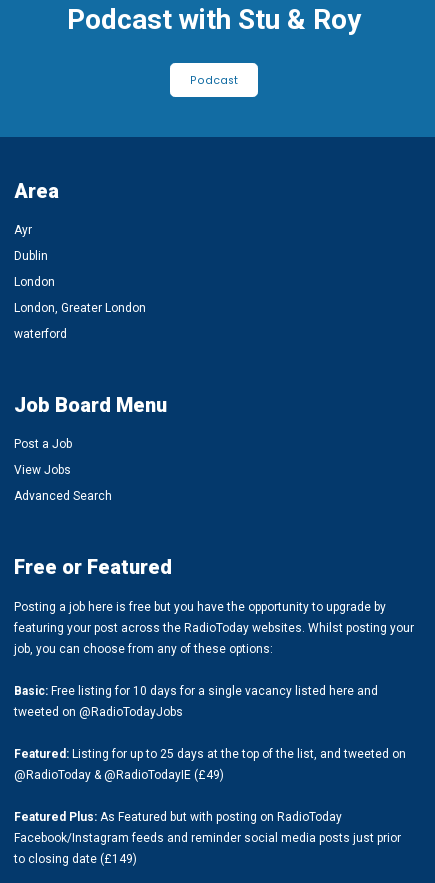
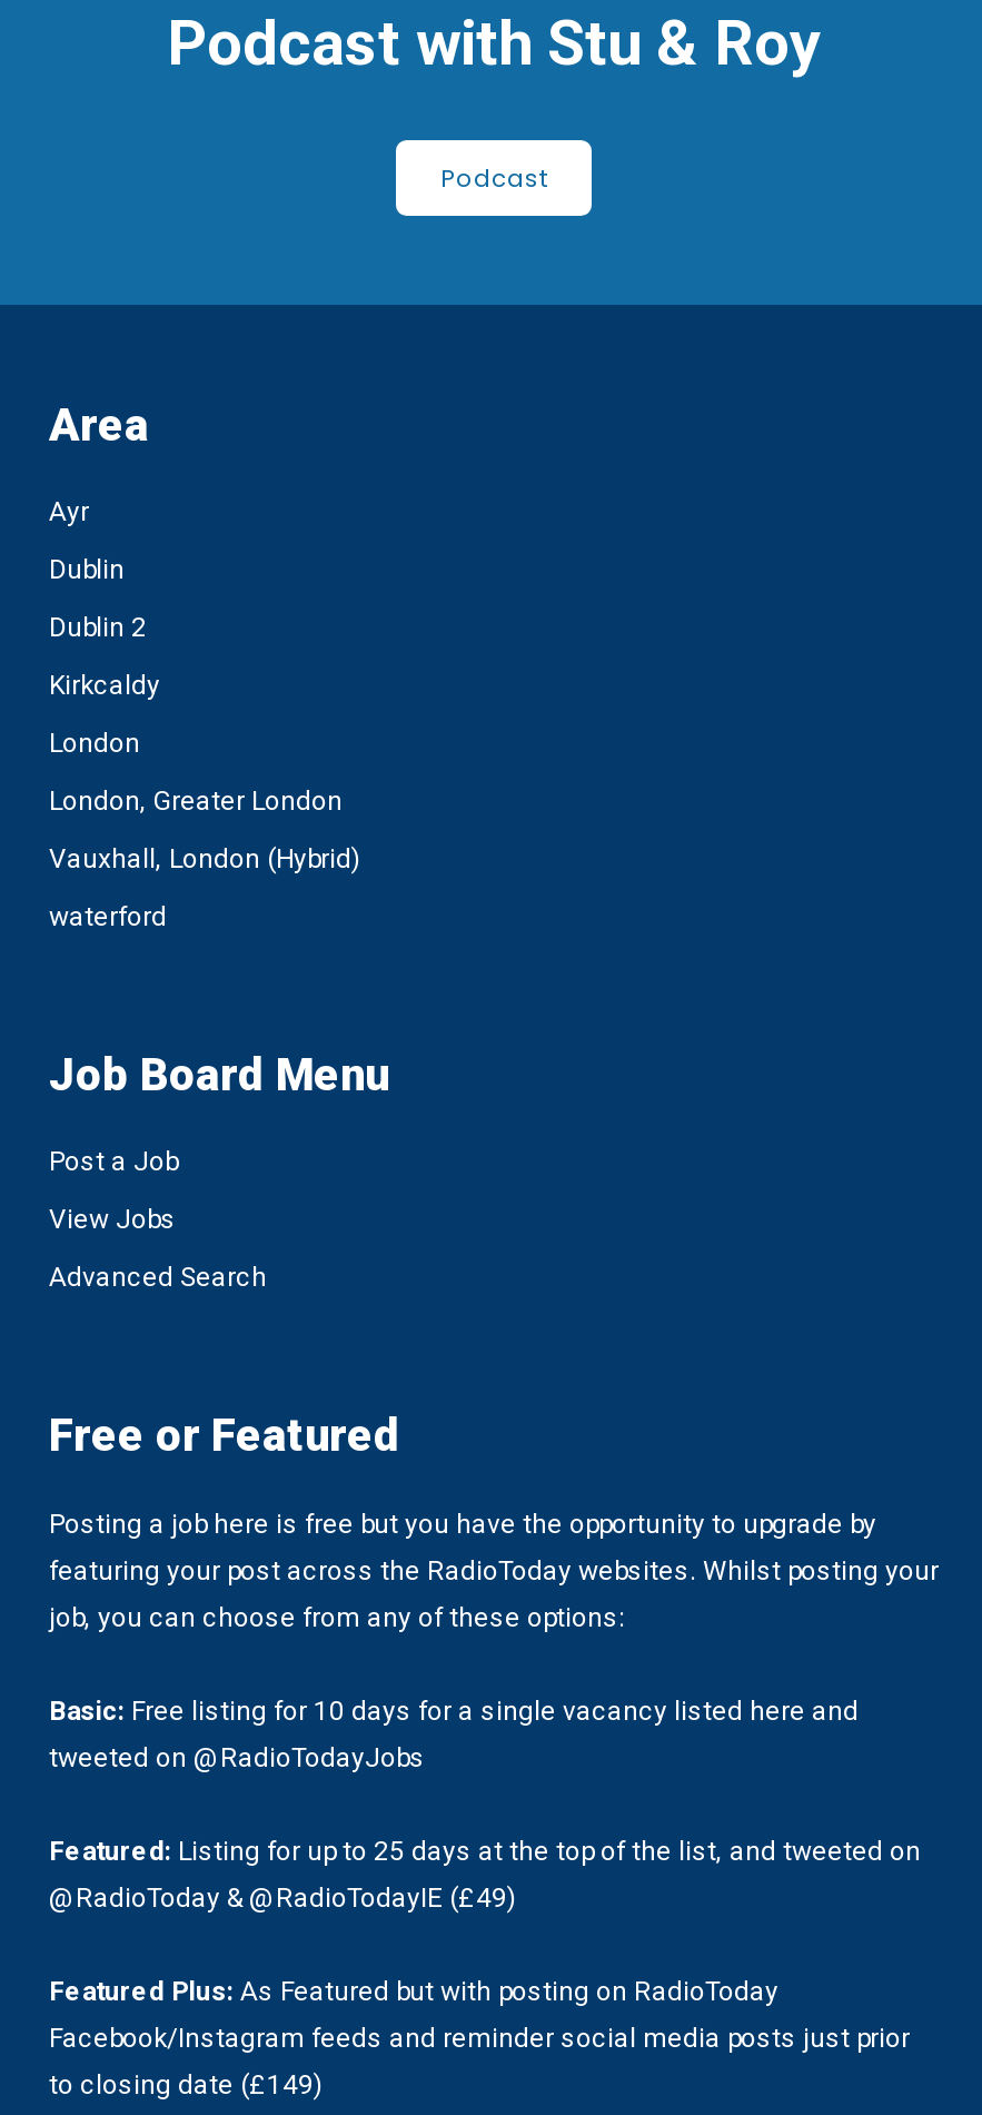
+ Dublin 2
+ Kirkcaldy

+ Vauxhall, London (Hybrid)
